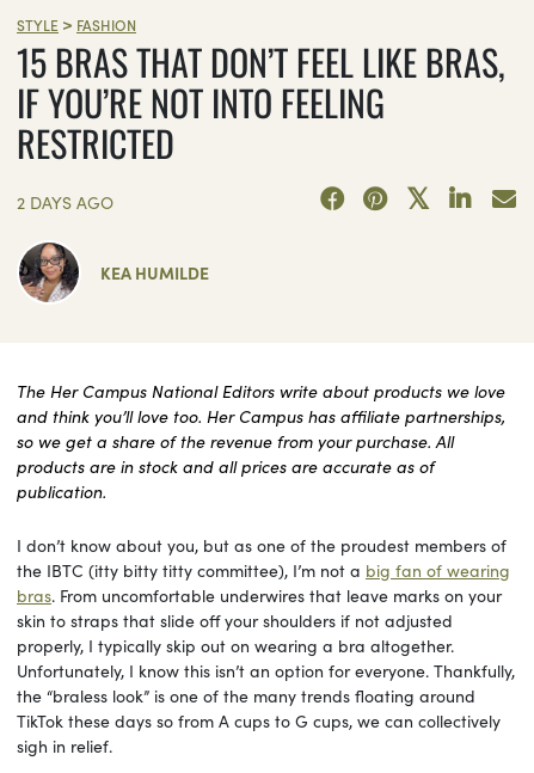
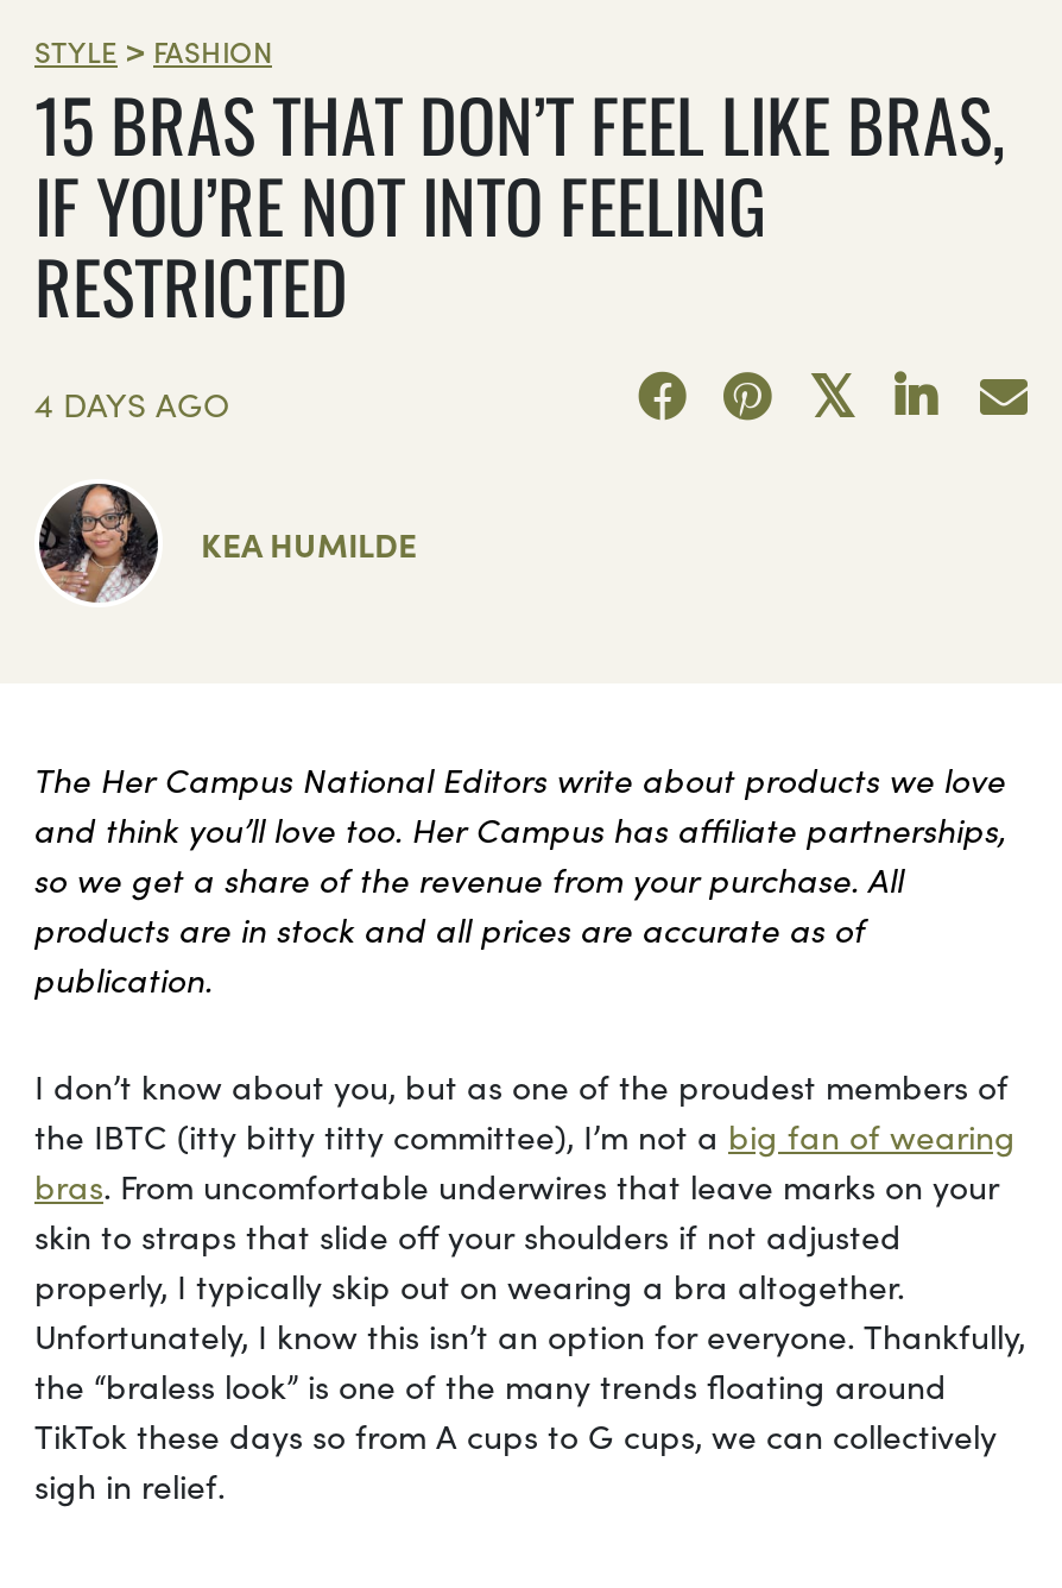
- 2 DAYS AGO
+ 4 DAYS AGO
